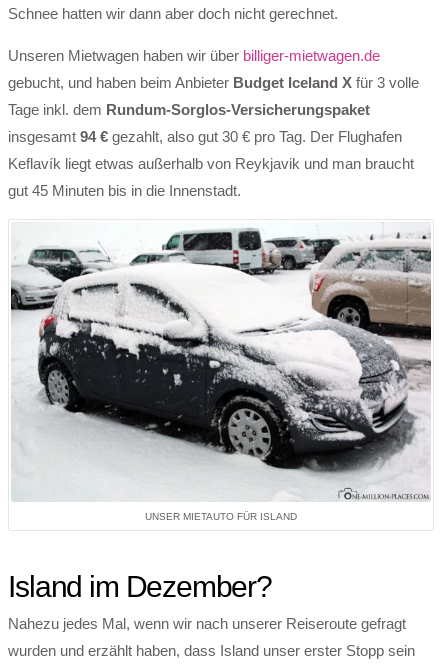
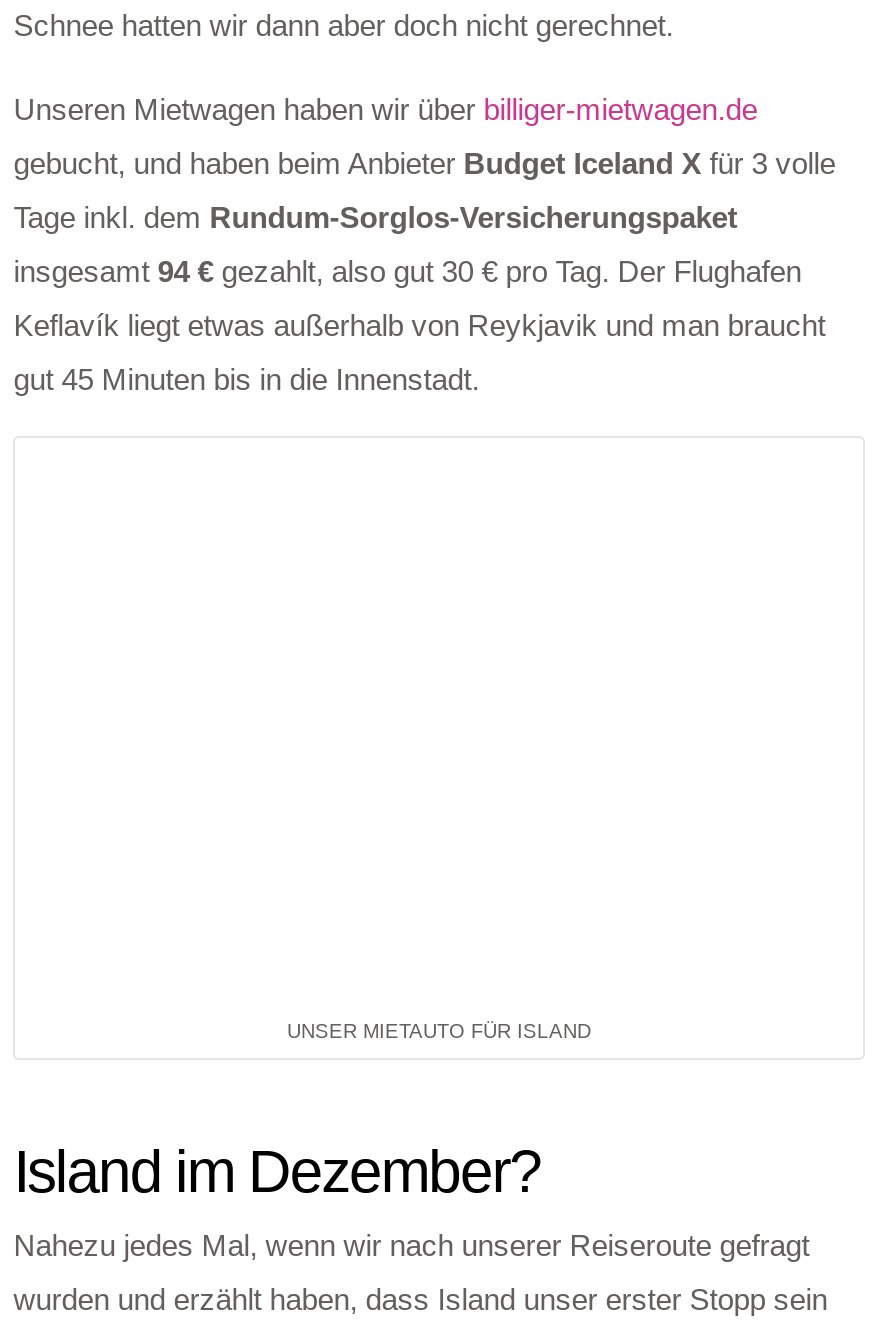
- [image]
